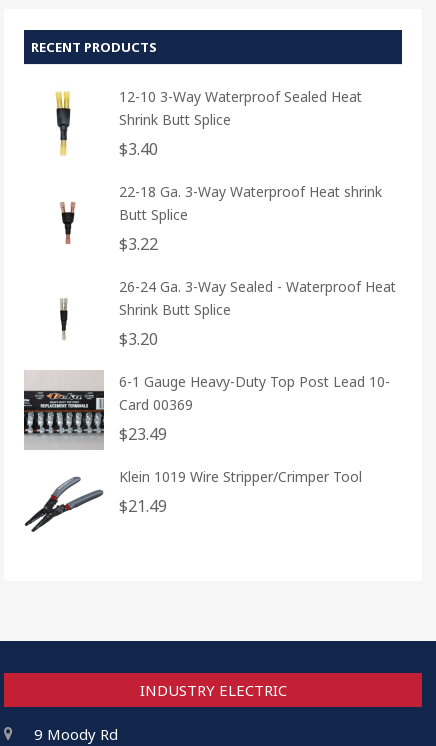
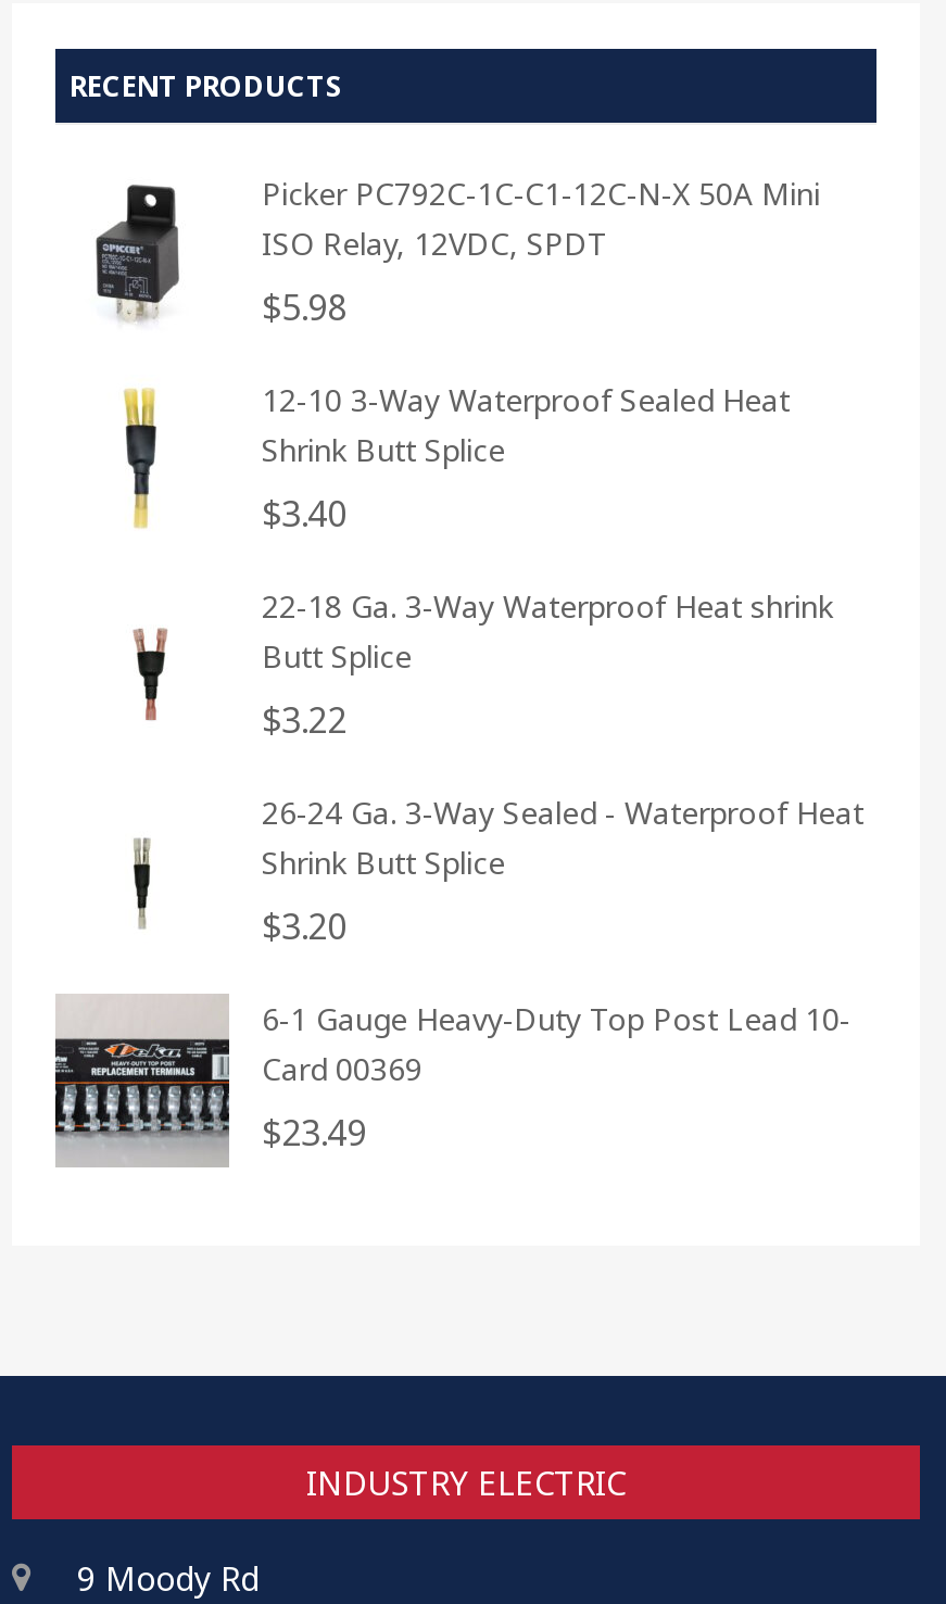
+ [image]
+ Picker PC792C-1C-C1-12C-N-X 50A Mini
+ ISO Relay, 12VDC, SPDT
+ $5.98

moved down: [image] | 12-10 3-Way Waterproof Sealed Heat | Shrink Butt Splice | ... | Card 00369 | $23.49

- [image]
- Klein 1019 Wire Stripper/Crimper Tool
- $21.49
